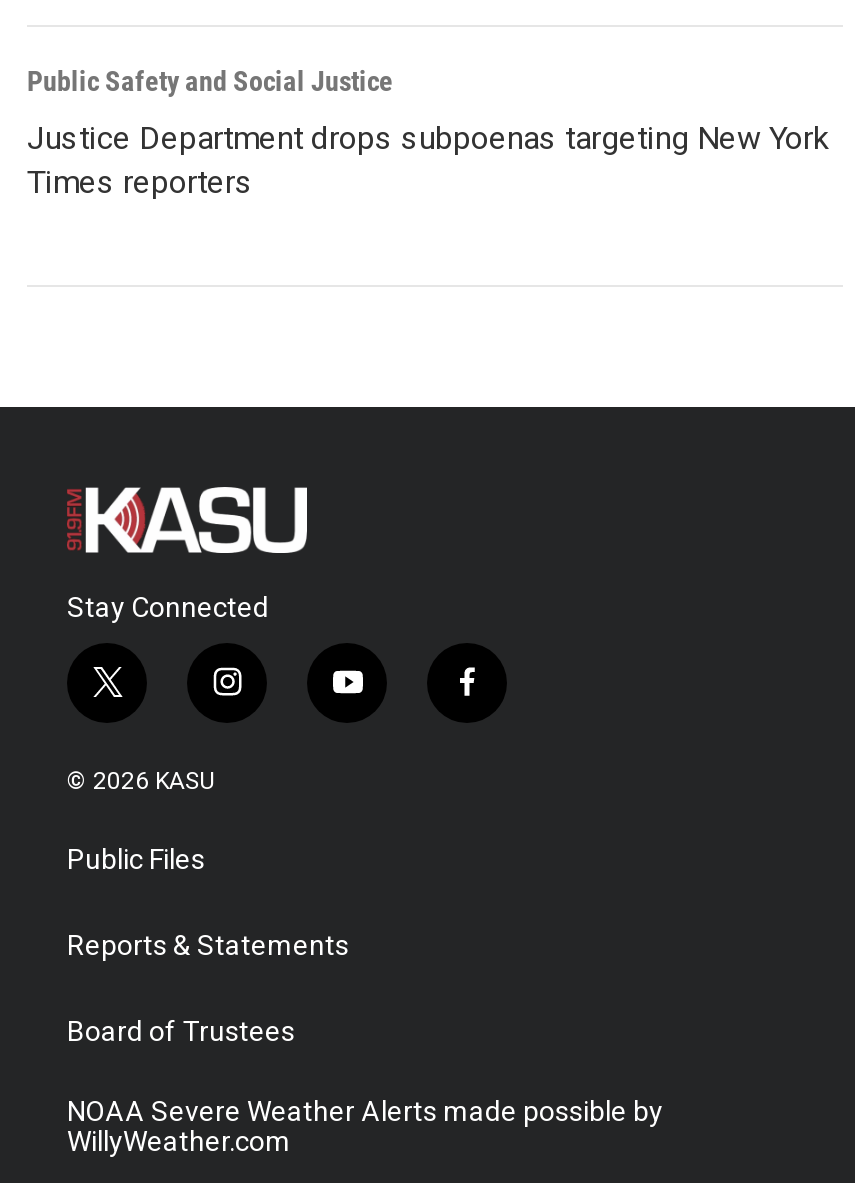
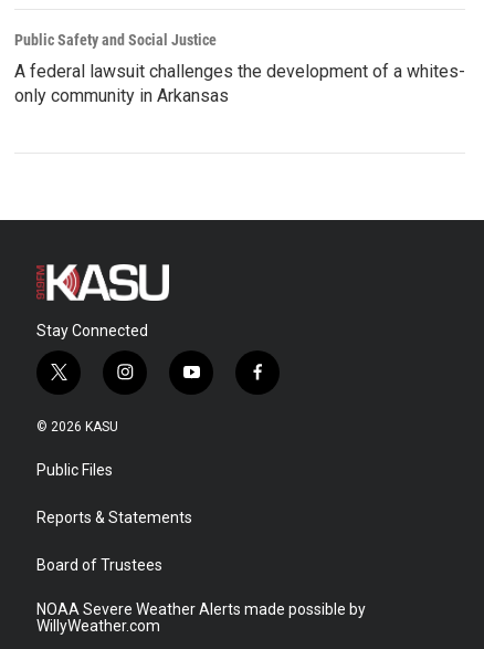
- Justice Department drops subpoenas targeting New York
- Times reporters
+ A federal lawsuit challenges the development of a whites-
+ only community in Arkansas
